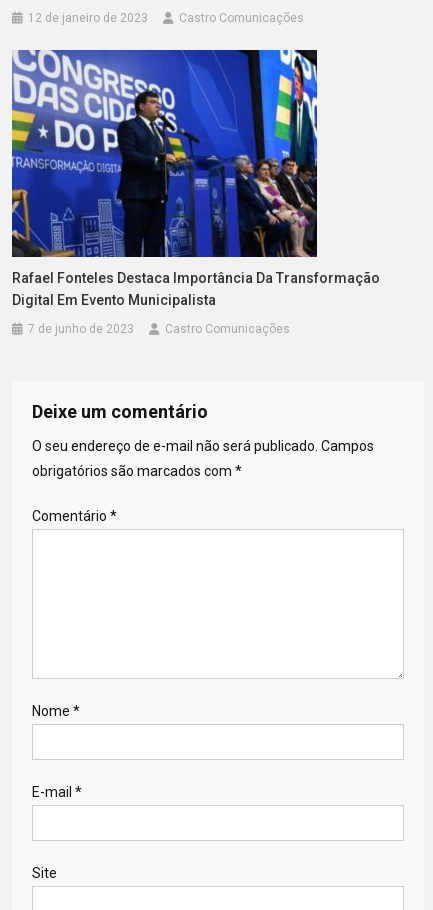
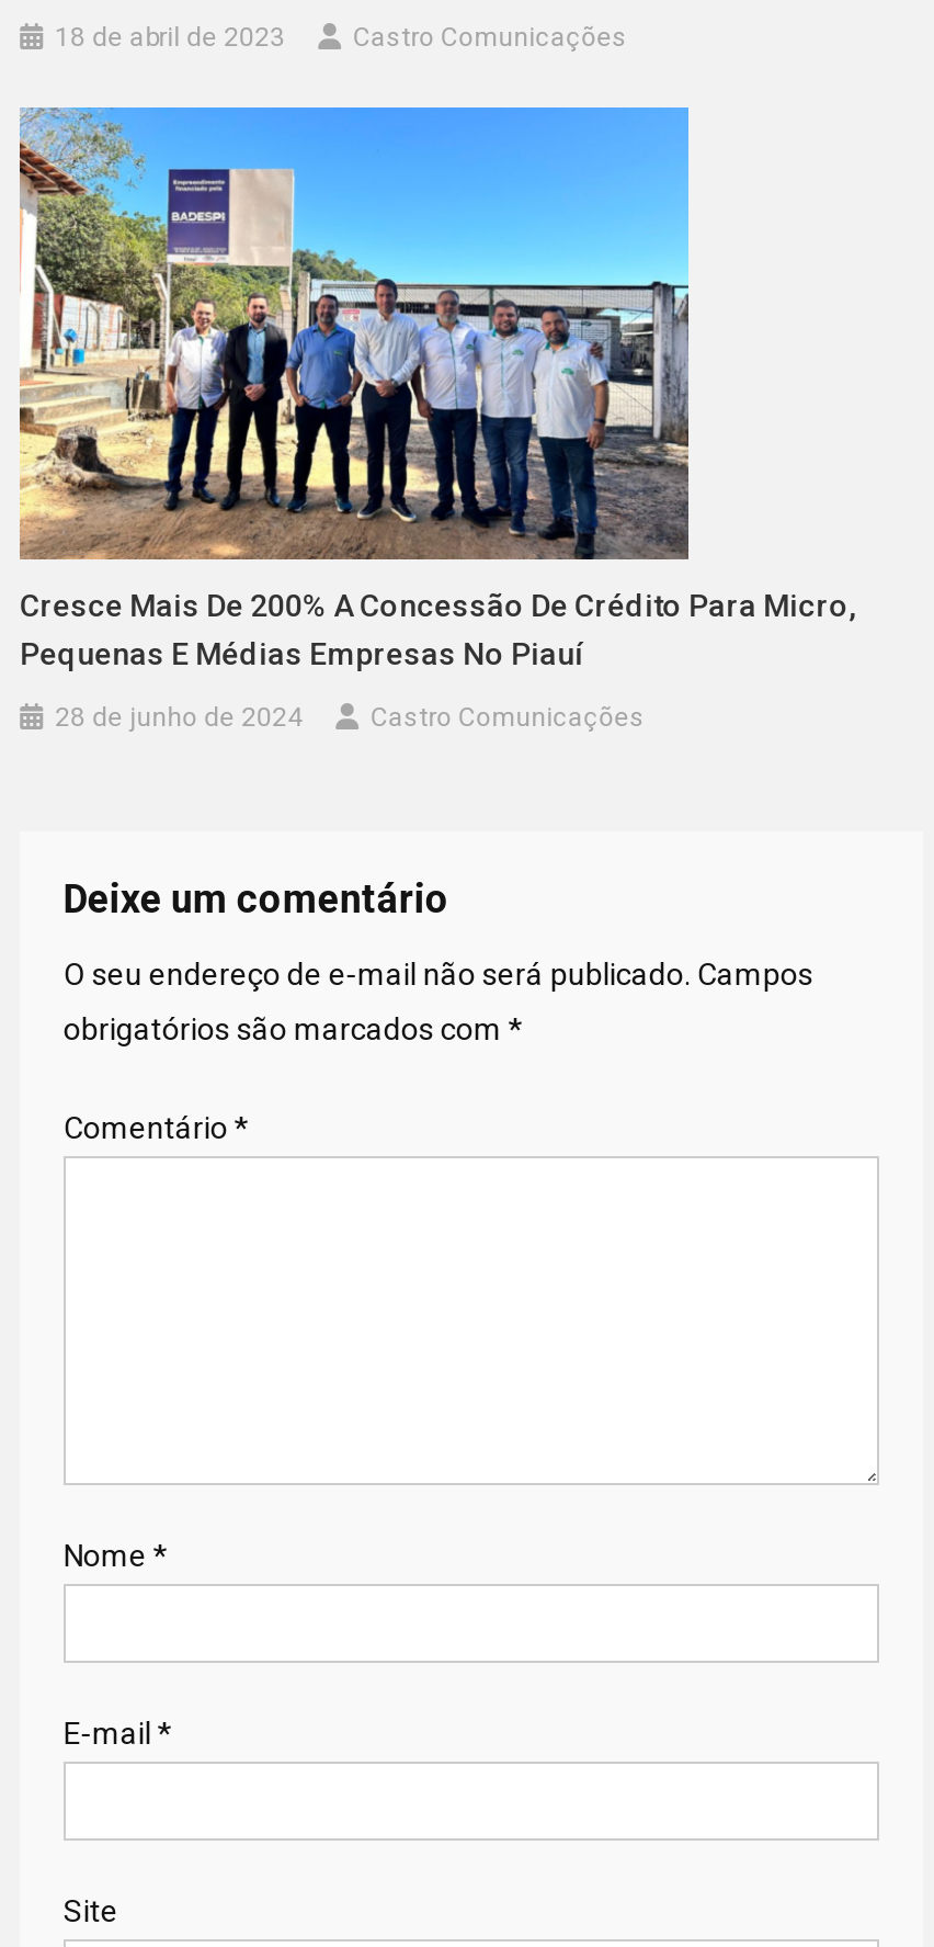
- 12 de janeiro de 2023
+ 18 de abril de 2023

- [image]
- Rafael Fonteles Destaca Importância Da Transformação
- Digital Em Evento Municipalista
+ [image]
+ Cresce Mais De 200% A Concessão De Crédito Para Micro,
+ Pequenas E Médias Empresas No Piauí

- 7 de junho de 2023
+ 28 de junho de 2024
